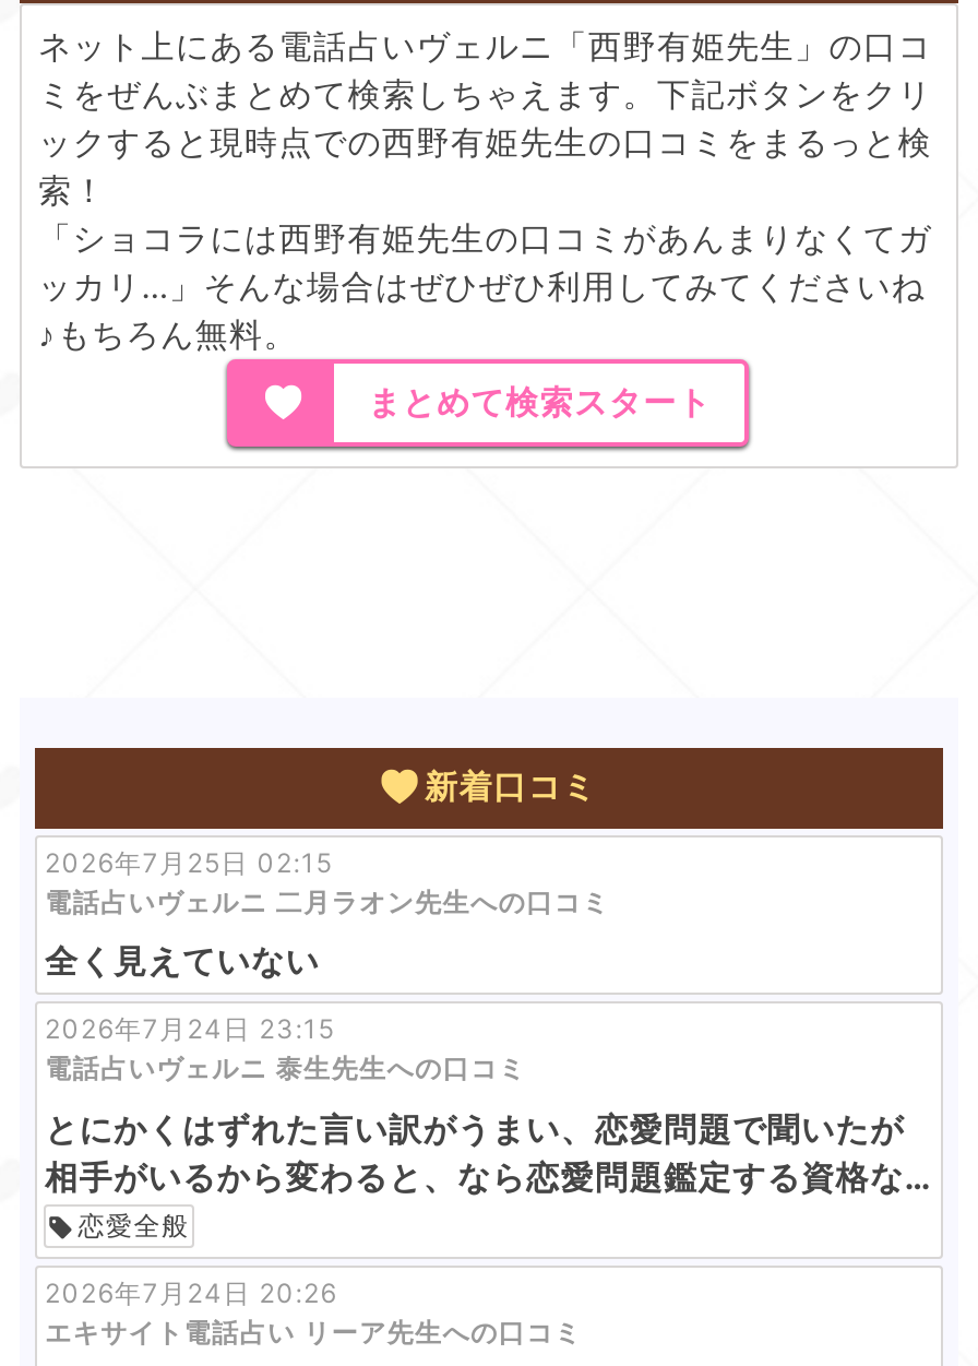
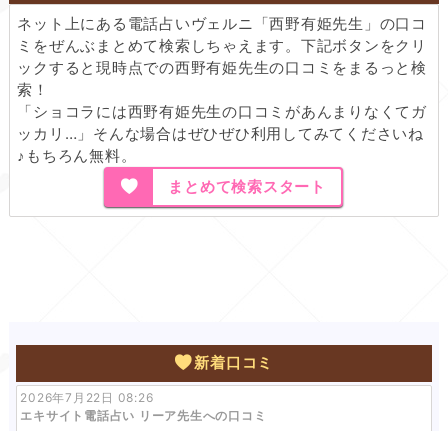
- 2026年7月25日 02:15
- 電話占いヴェルニ 二月ラオン先生への口コミ
- 全く見えていない
- 2026年7月24日 23:15
- 電話占いヴェルニ 泰生先生への口コミ
- とにかくはずれた言い訳がうまい、恋愛問題で聞いたが
- 相手がいるから変わると、なら恋愛問題鑑定する資格な…
- 恋愛全般
- 2026年7月24日 20:26
+ 2026年7月22日 08:26
